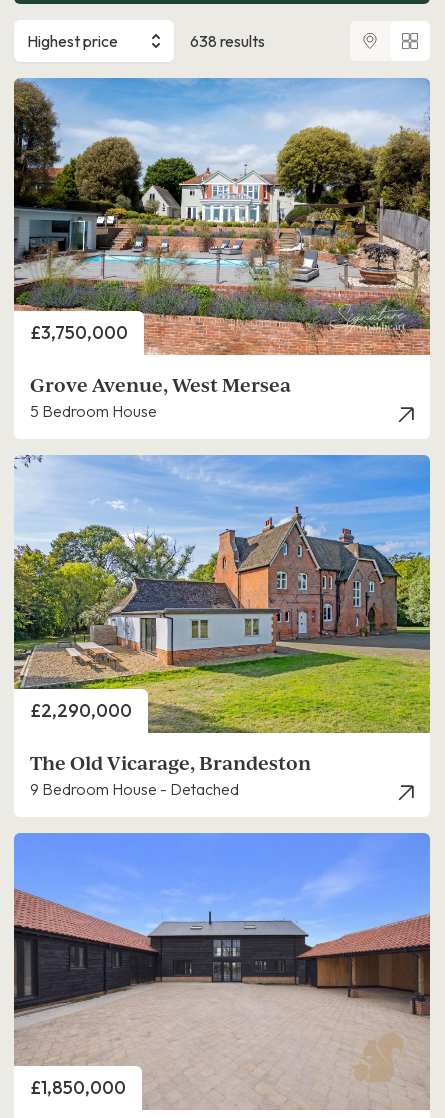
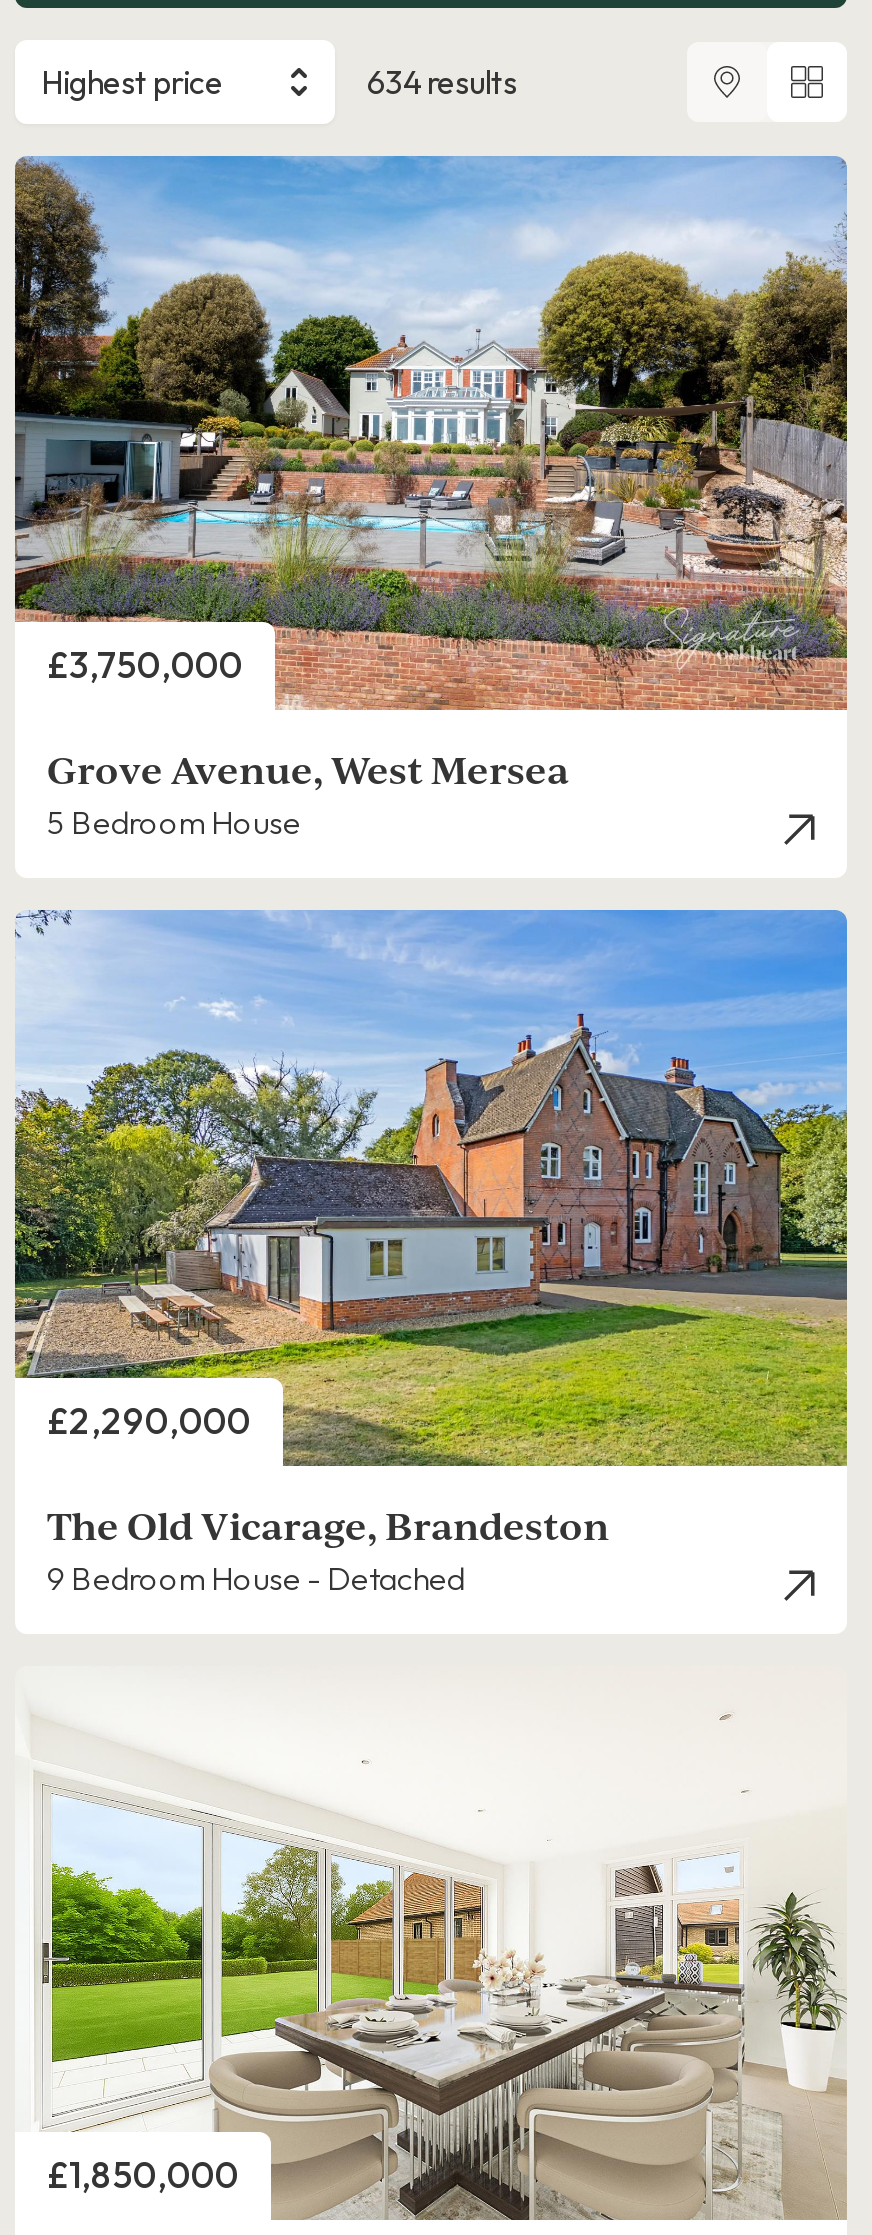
- 638 results
+ 634 results

- [image]
+ [image]
